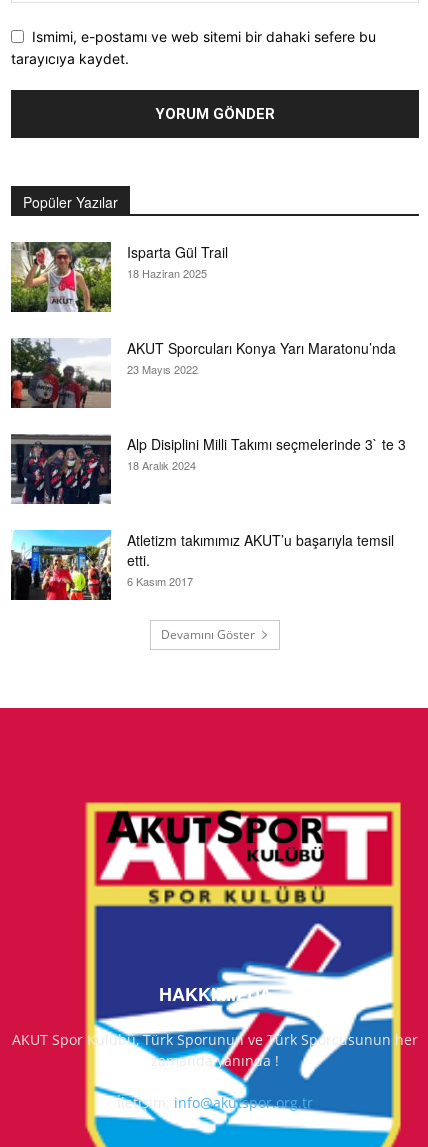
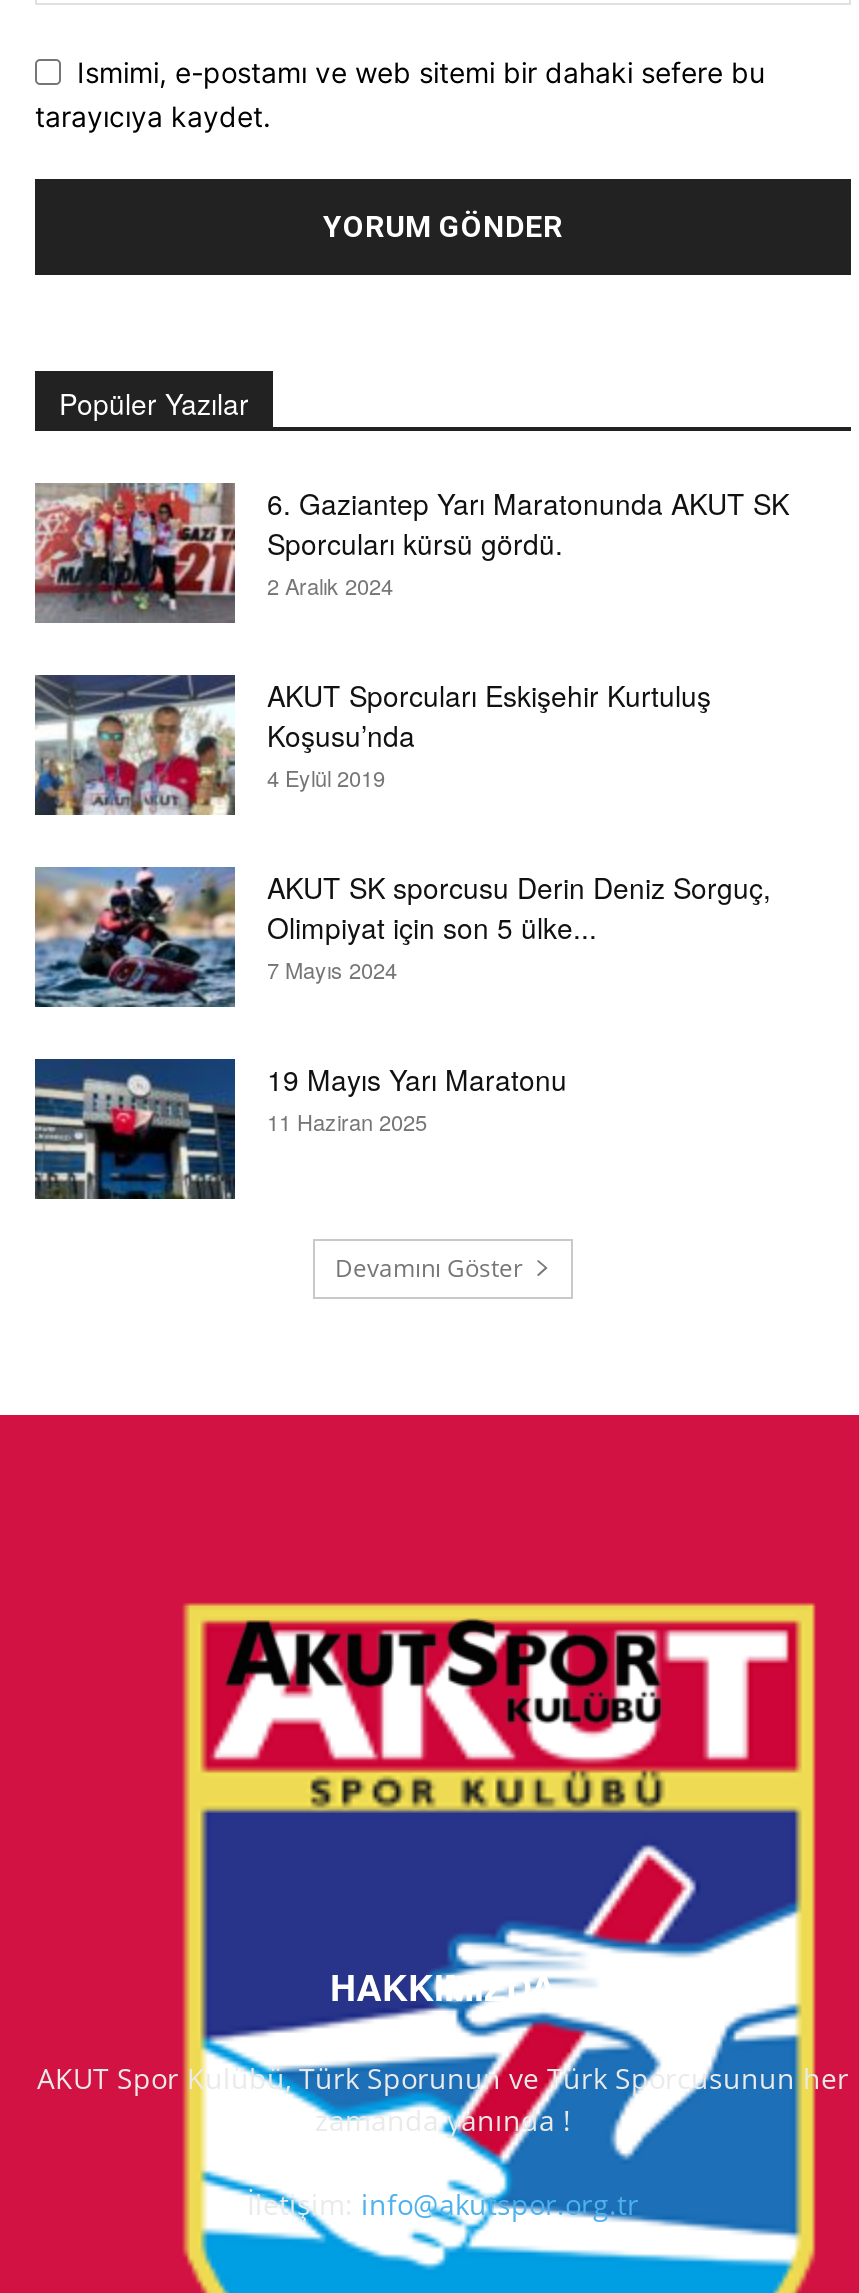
- [image]
- Isparta Gül Trail
- 18 Haziran 2025
+ [image]
+ 6. Gaziantep Yarı Maratonunda AKUT SK
+ Sporcuları kürsü gördü.
+ 2 Aralık 2024

- [image]
- AKUT Sporcuları Konya Yarı Maratonu’nda
- 23 Mayıs 2022
+ [image]
+ AKUT Sporcuları Eskişehir Kurtuluş
+ Koşusu’nda
+ 4 Eylül 2019

- [image]
- Alp Disiplini Milli Takımı seçmelerinde 3` te 3
- 18 Aralık 2024
+ [image]
+ AKUT SK sporcusu Derin Deniz Sorguç,
+ Olimpiyat için son 5 ülke...
+ 7 Mayıs 2024

- [image]
- Atletizm takımımız AKUT’u başarıyla temsil
- etti.
- 6 Kasım 2017
+ [image]
+ 19 Mayıs Yarı Maratonu
+ 11 Haziran 2025
